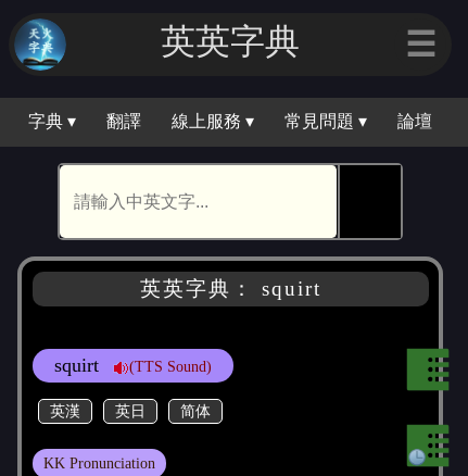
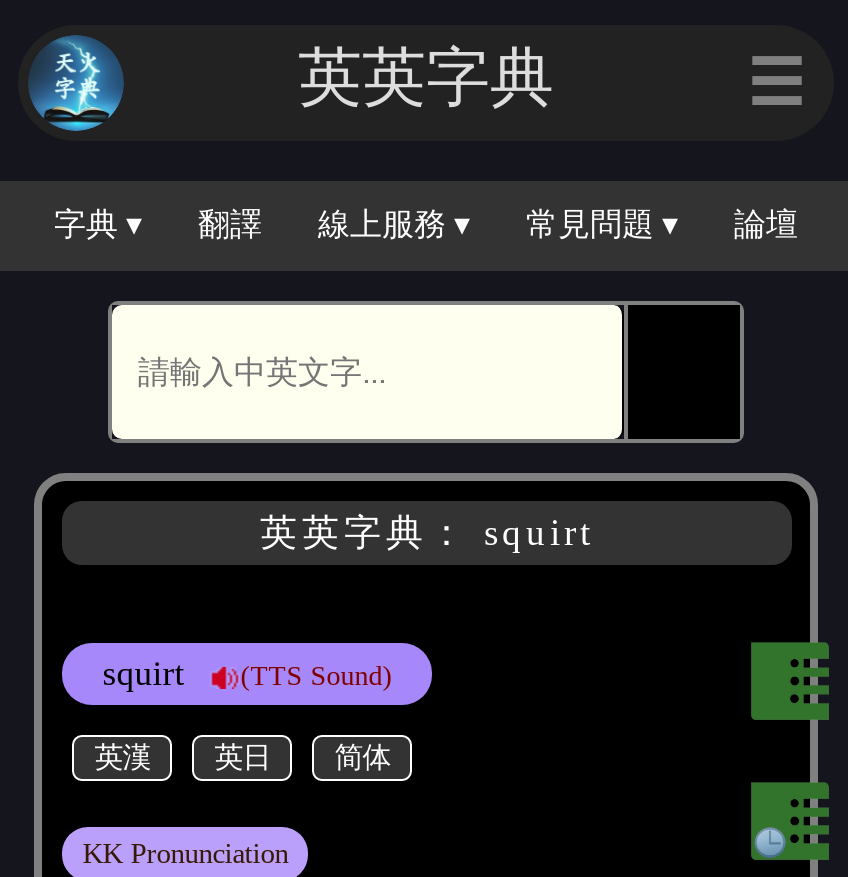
- 英英字典
+ 英英字｜
